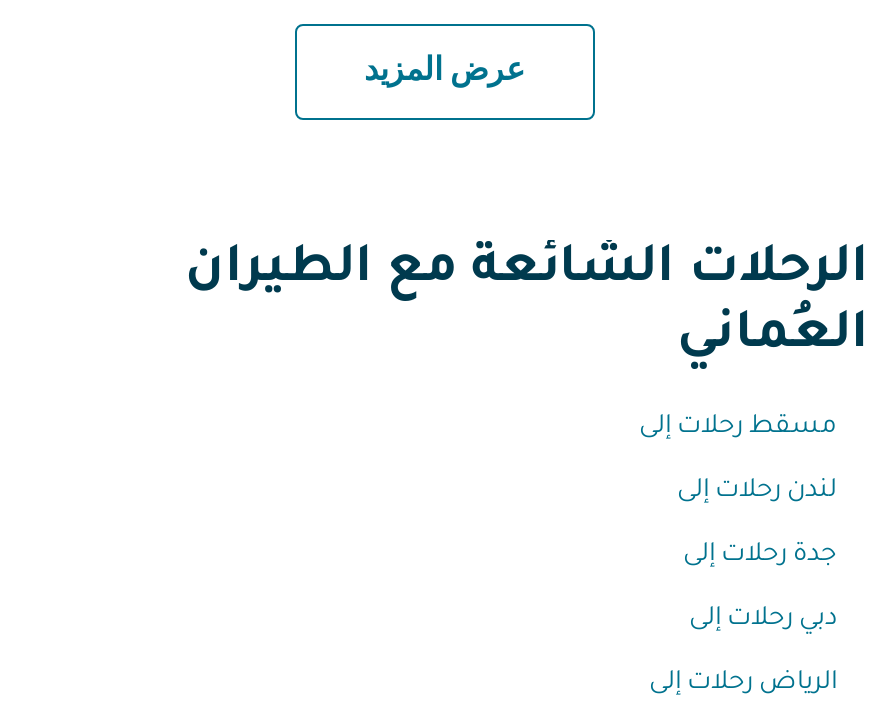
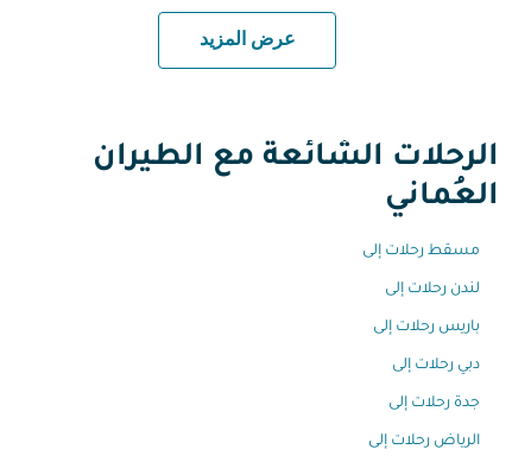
+ باريس رحلات إلى

moved down: جدة رحلات إلى
